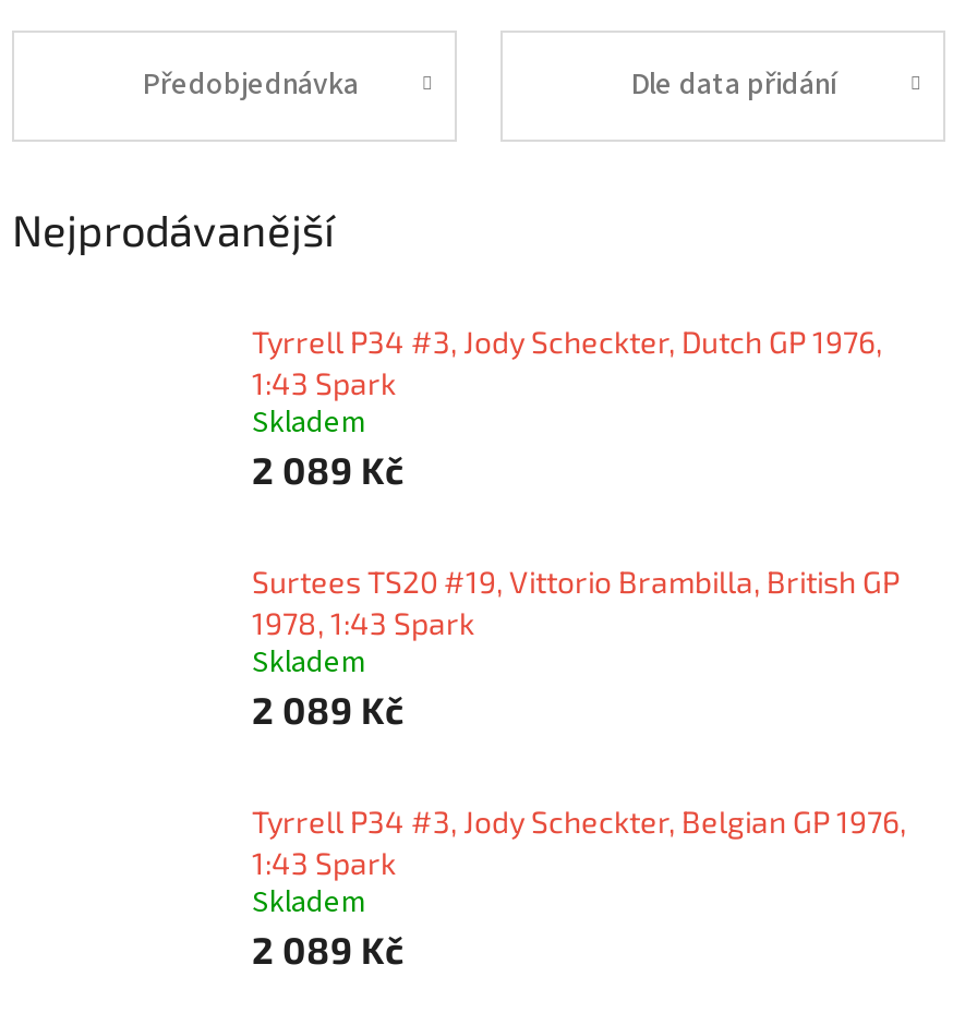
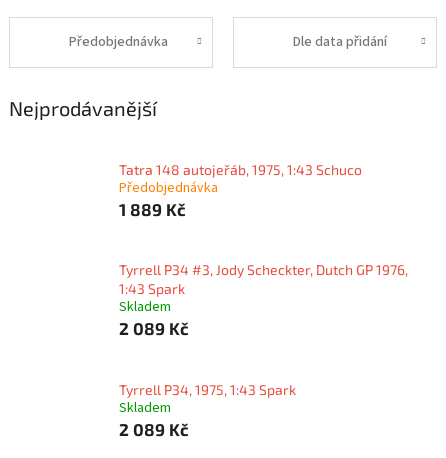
+ Tatra 148 autojeřáb, 1975, 1:43 Schuco
+ Předobjednávka
+ 1 889 Kč

moved down: Tyrrell P34 #3, Jody Scheckter, Dutch GP 1976, | 1:43 Spark | Skladem | 2 089 Kč

- Surtees TS20 #19, Vittorio Brambilla, British GP
- 1978, 1:43 Spark
- Skladem
- 2 089 Kč
- Tyrrell P34 #3, Jody Scheckter, Belgian GP 1976,
- 1:43 Spark
+ Tyrrell P34, 1975, 1:43 Spark
